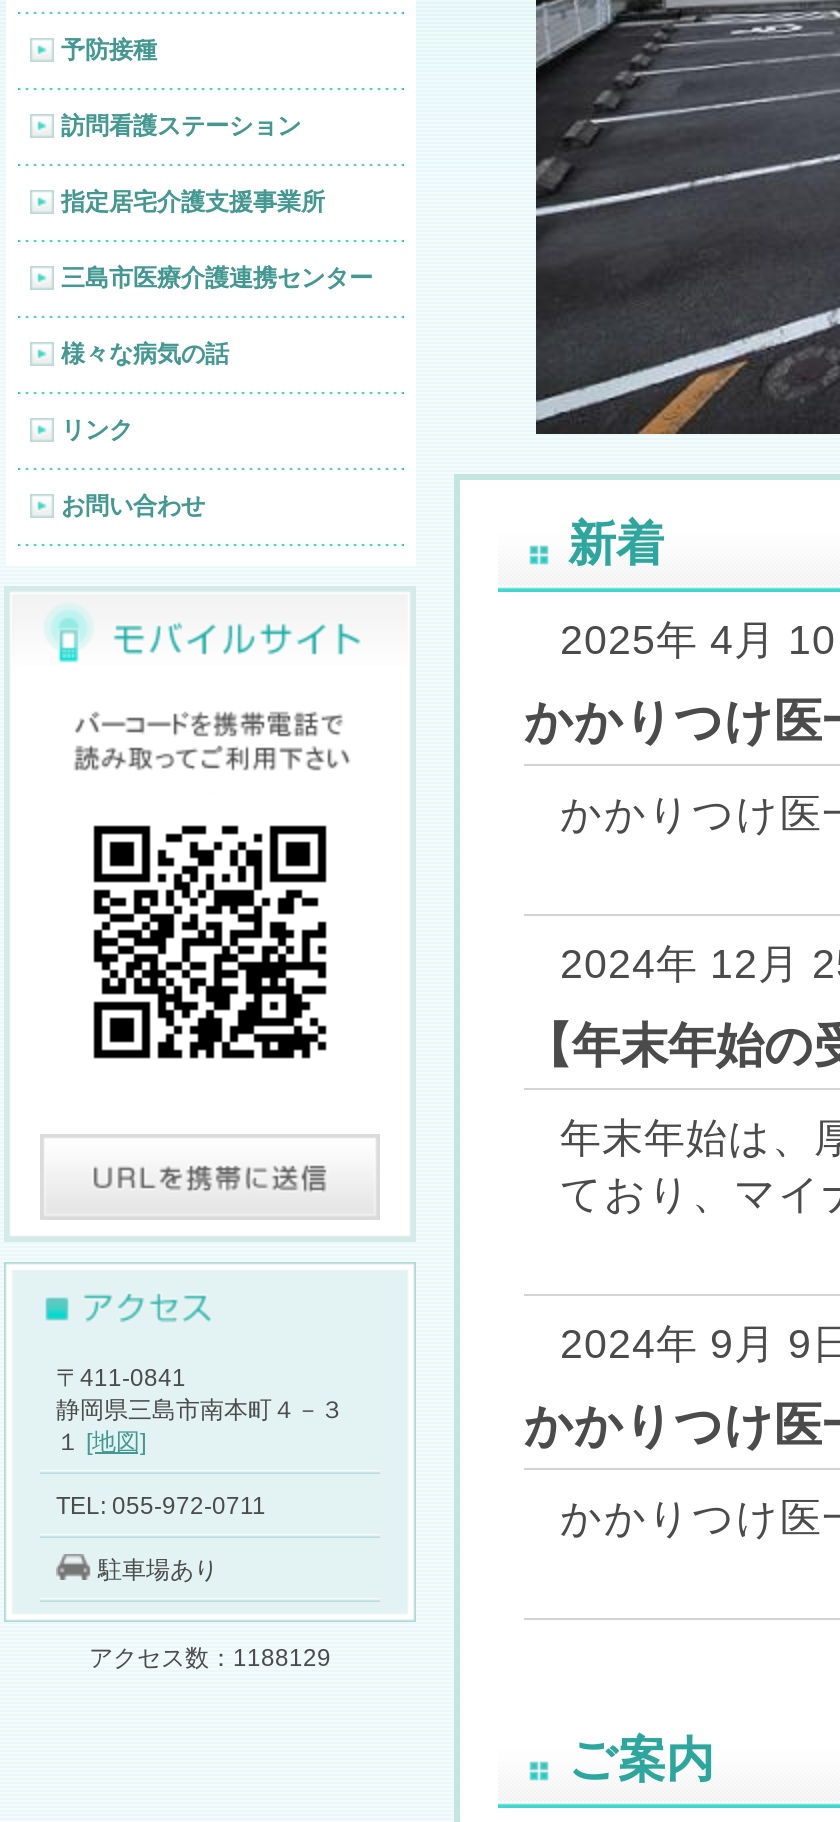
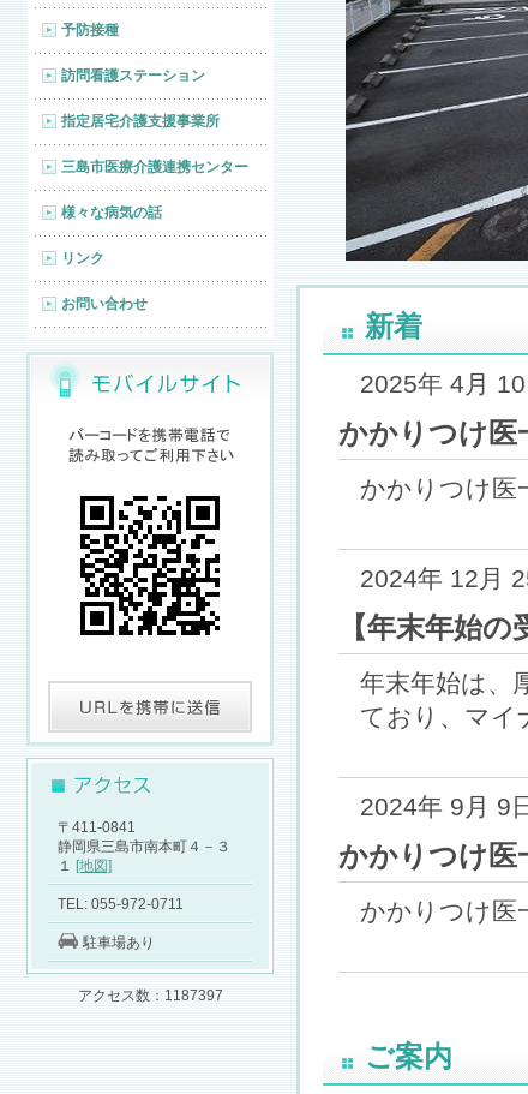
- アクセス数：1188129
+ アクセス数：1187397
